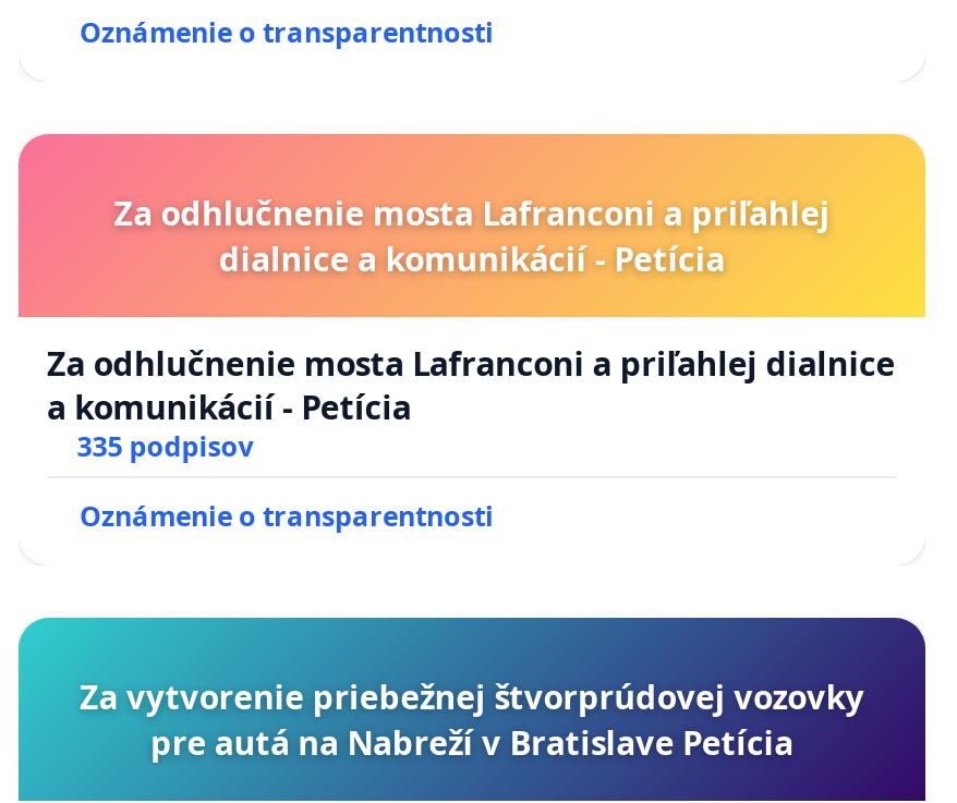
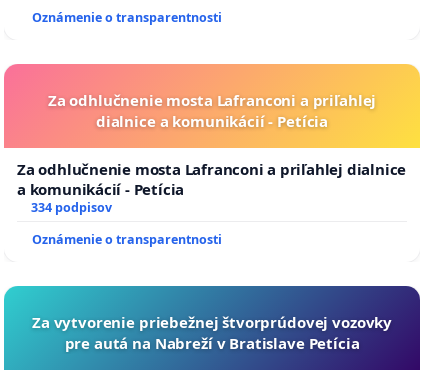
- 335 podpisov
+ 334 podpisov
